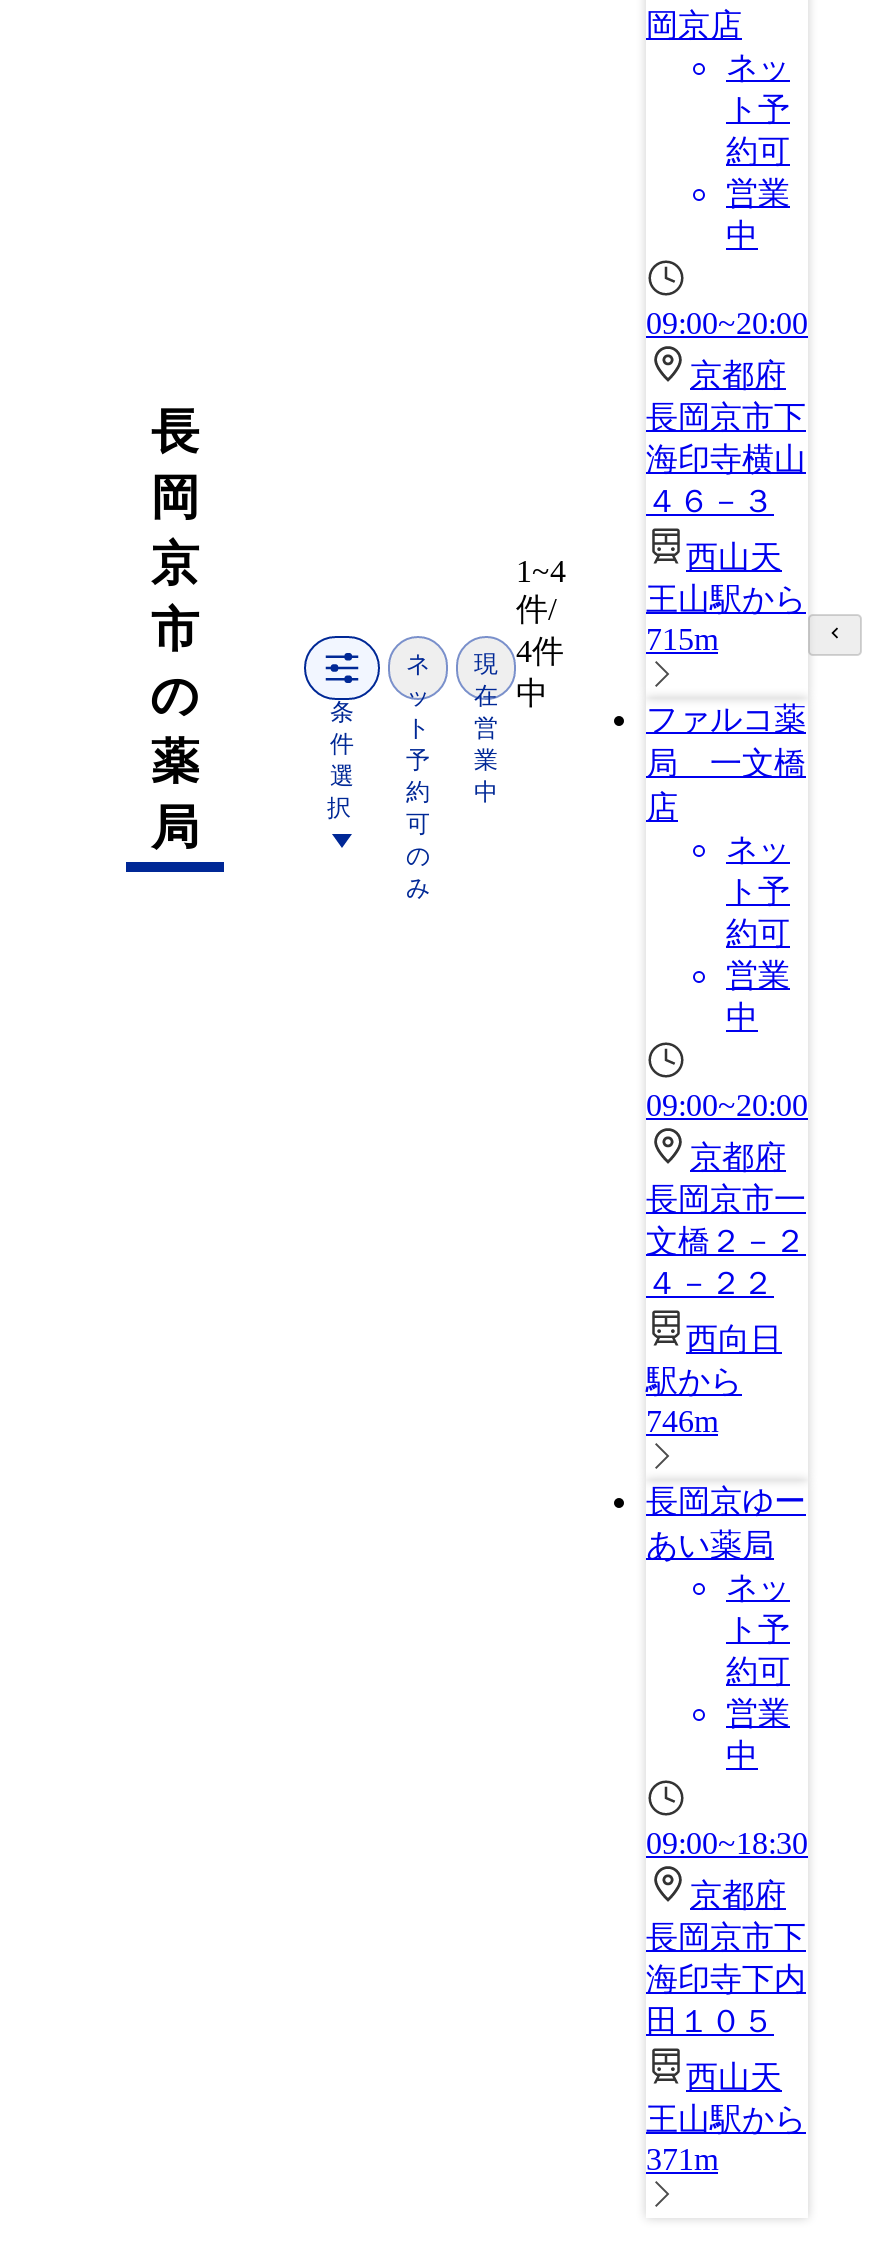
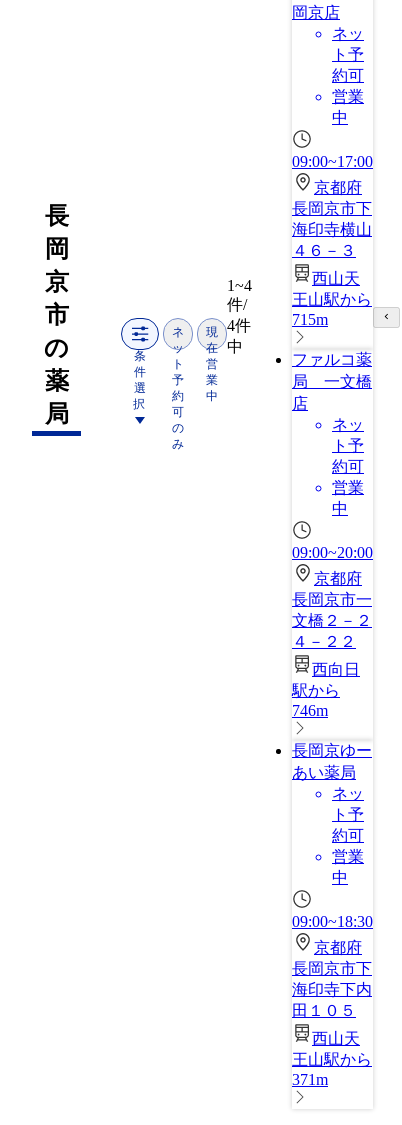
- 09:00~20:00
+ 09:00~17:00
